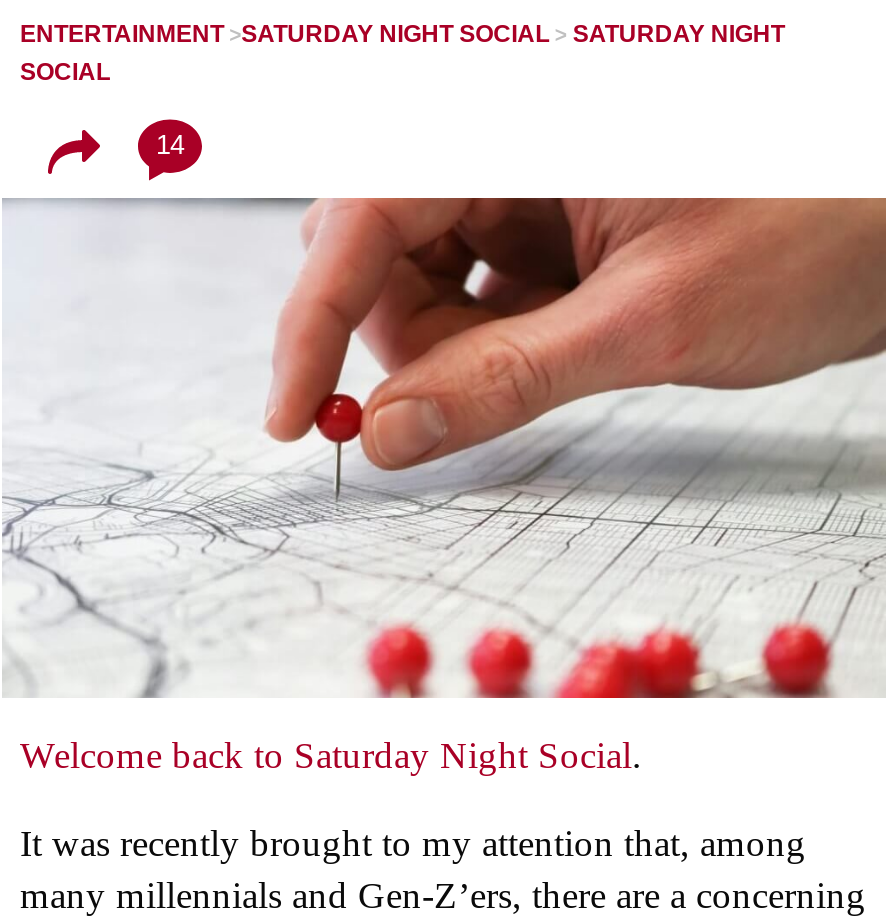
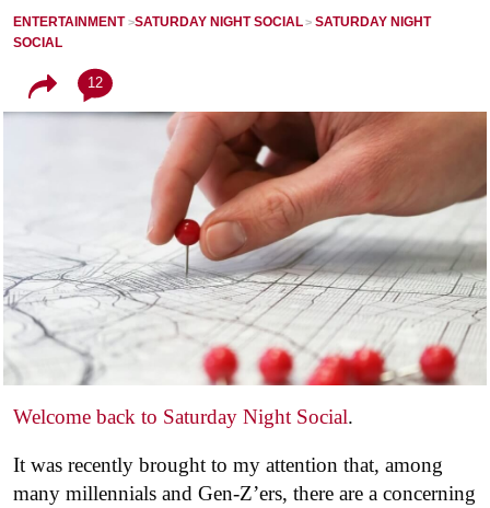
- 14
+ 12
